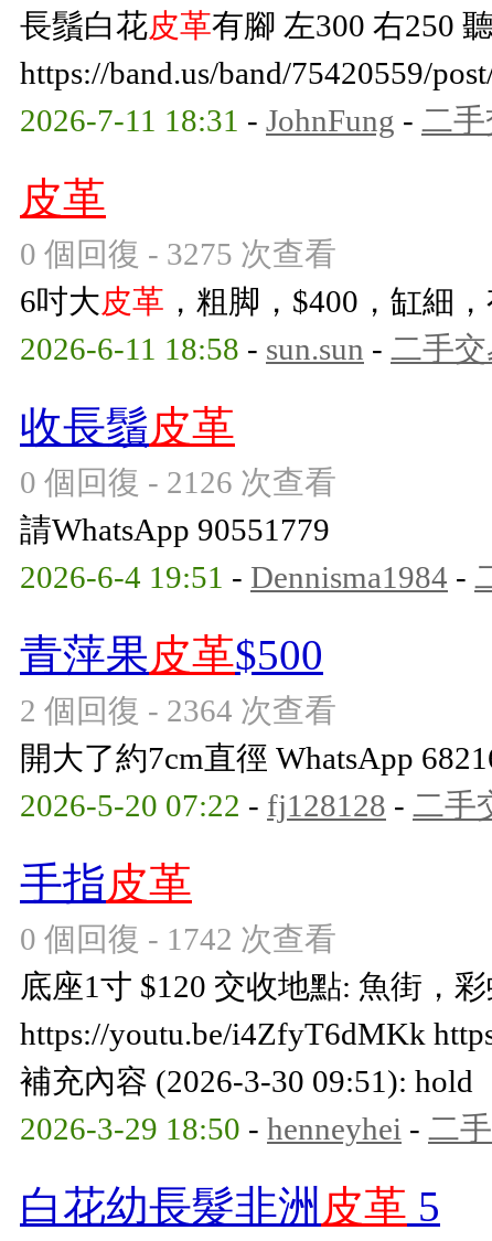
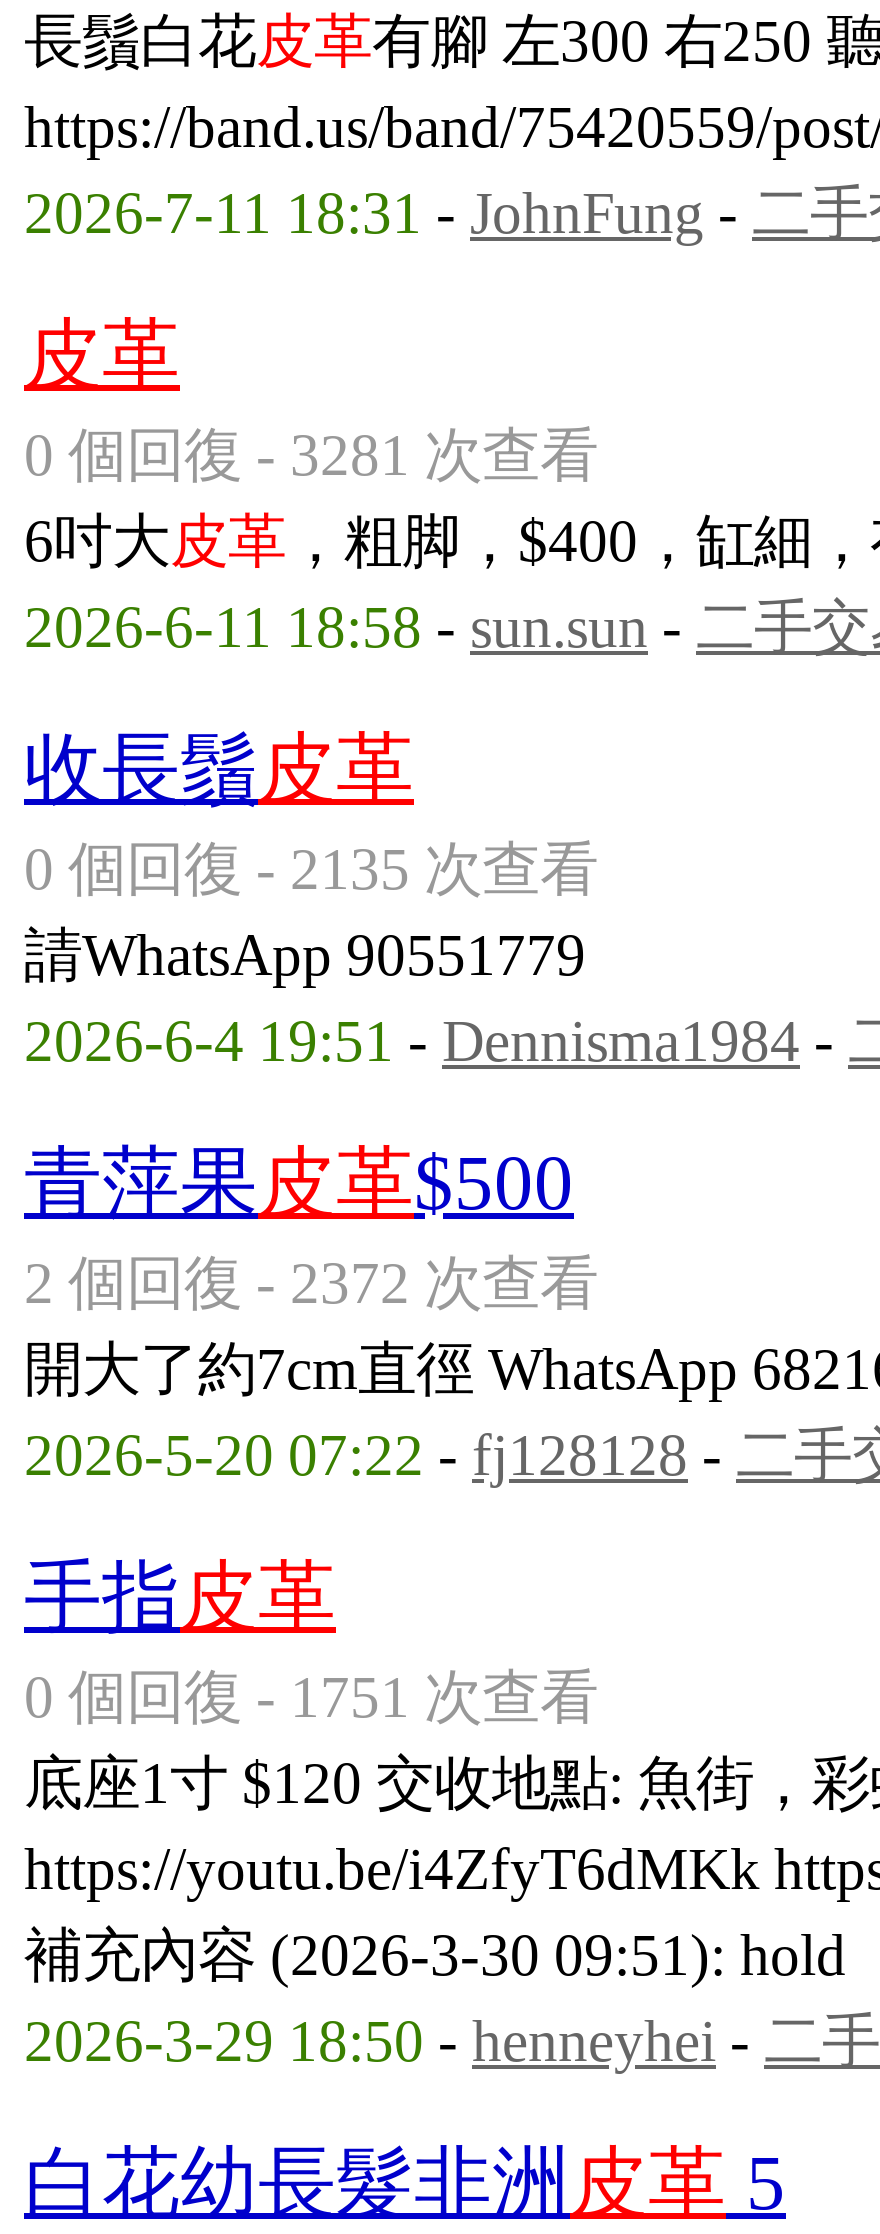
- 0 個回復 - 3275 次查看
+ 0 個回復 - 3281 次查看

- 0 個回復 - 2126 次查看
+ 0 個回復 - 2135 次查看

- 2 個回復 - 2364 次查看
+ 2 個回復 - 2372 次查看

- 0 個回復 - 1742 次查看
+ 0 個回復 - 1751 次查看
